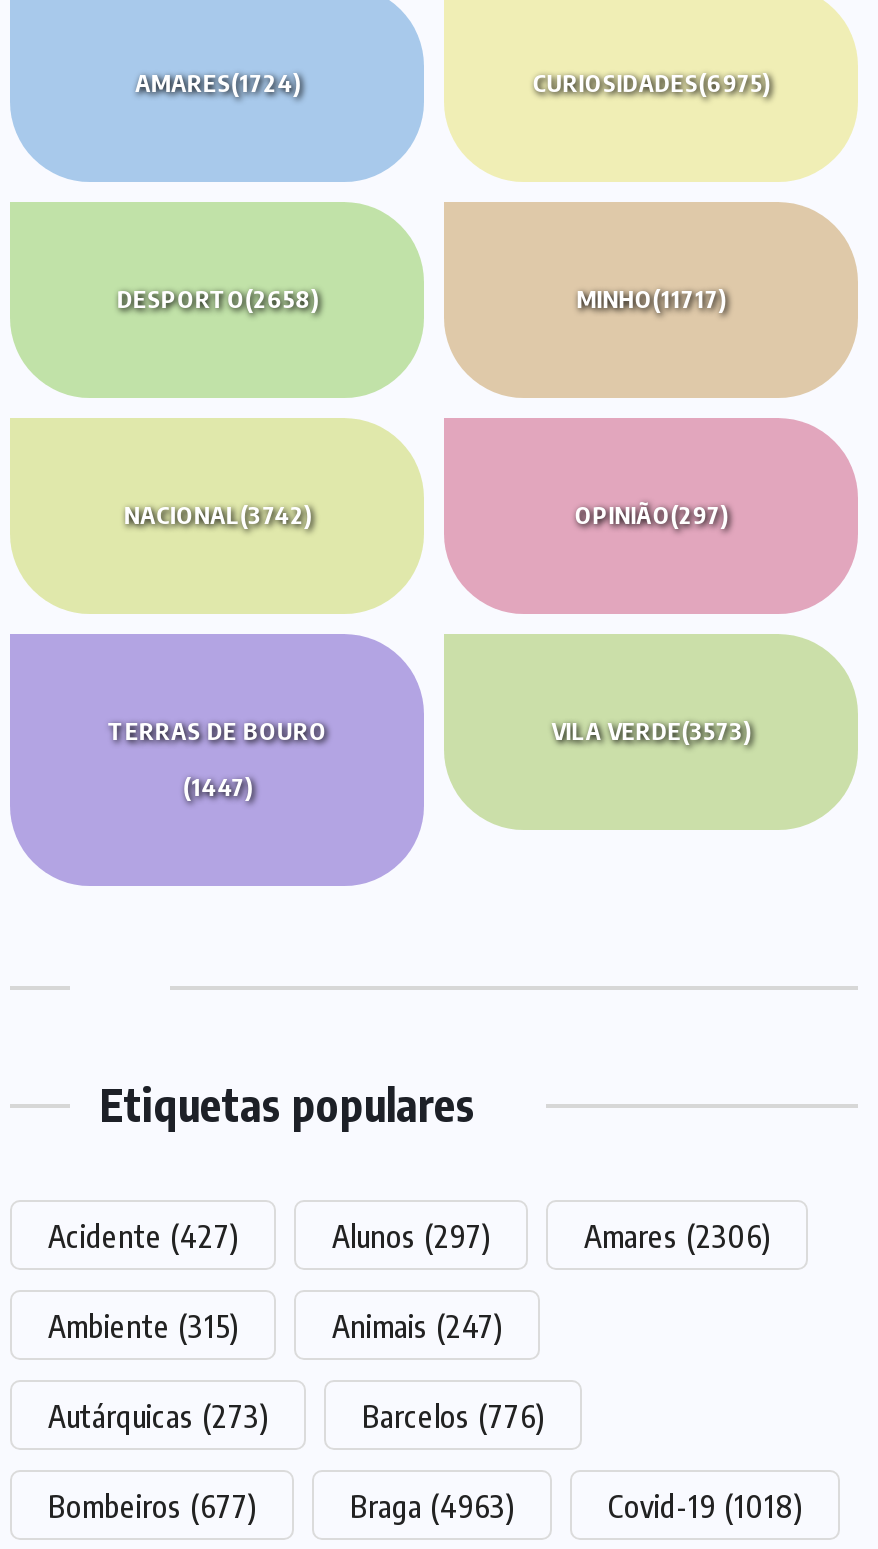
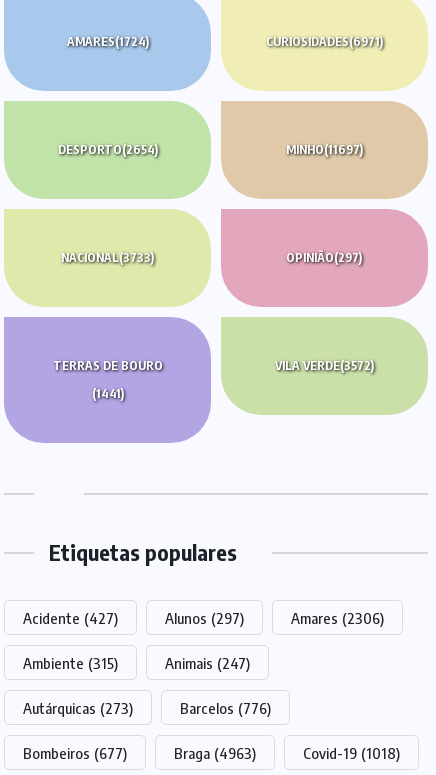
- CURIOSIDADES(6975)
+ CURIOSIDADES(6971)

- DESPORTO(2658)
+ DESPORTO(2654)

- MINHO(11717)
+ MINHO(11697)

- NACIONAL(3742)
+ NACIONAL(3733)

- VILA VERDE(3573)
+ VILA VERDE(3572)

- (1447)
+ (1441)
